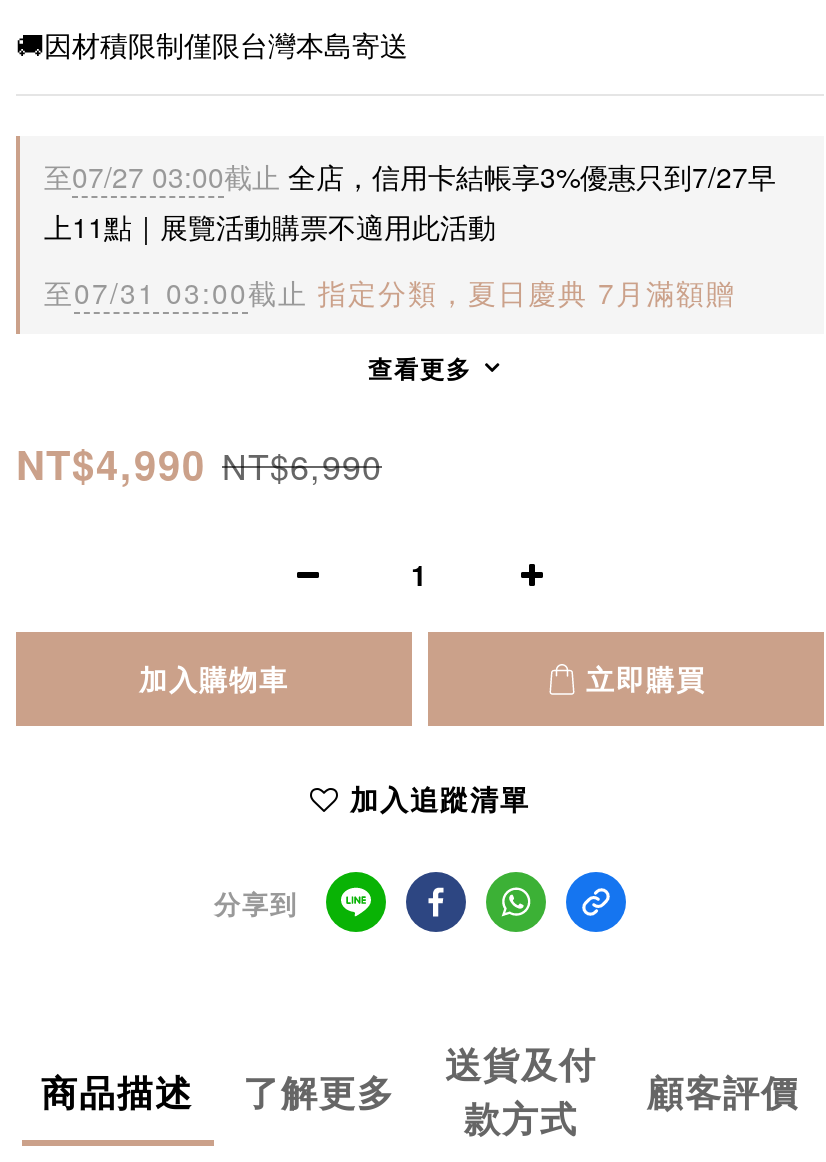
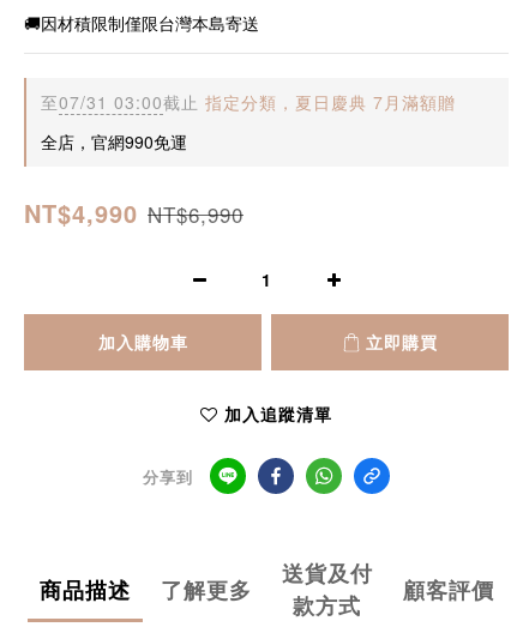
- 至07/27 03:00截止全店，信用卡結帳享3%優惠只到7/27早
- 上11點｜展覽活動購票不適用此活動

- 查看更多
+ 全店，官網990免運
